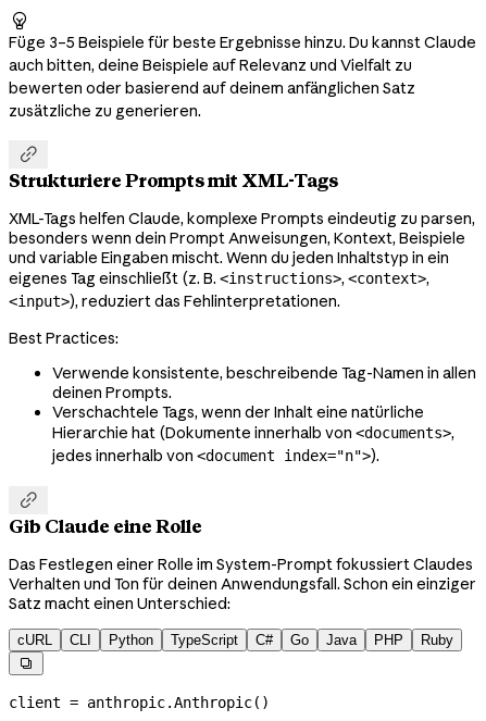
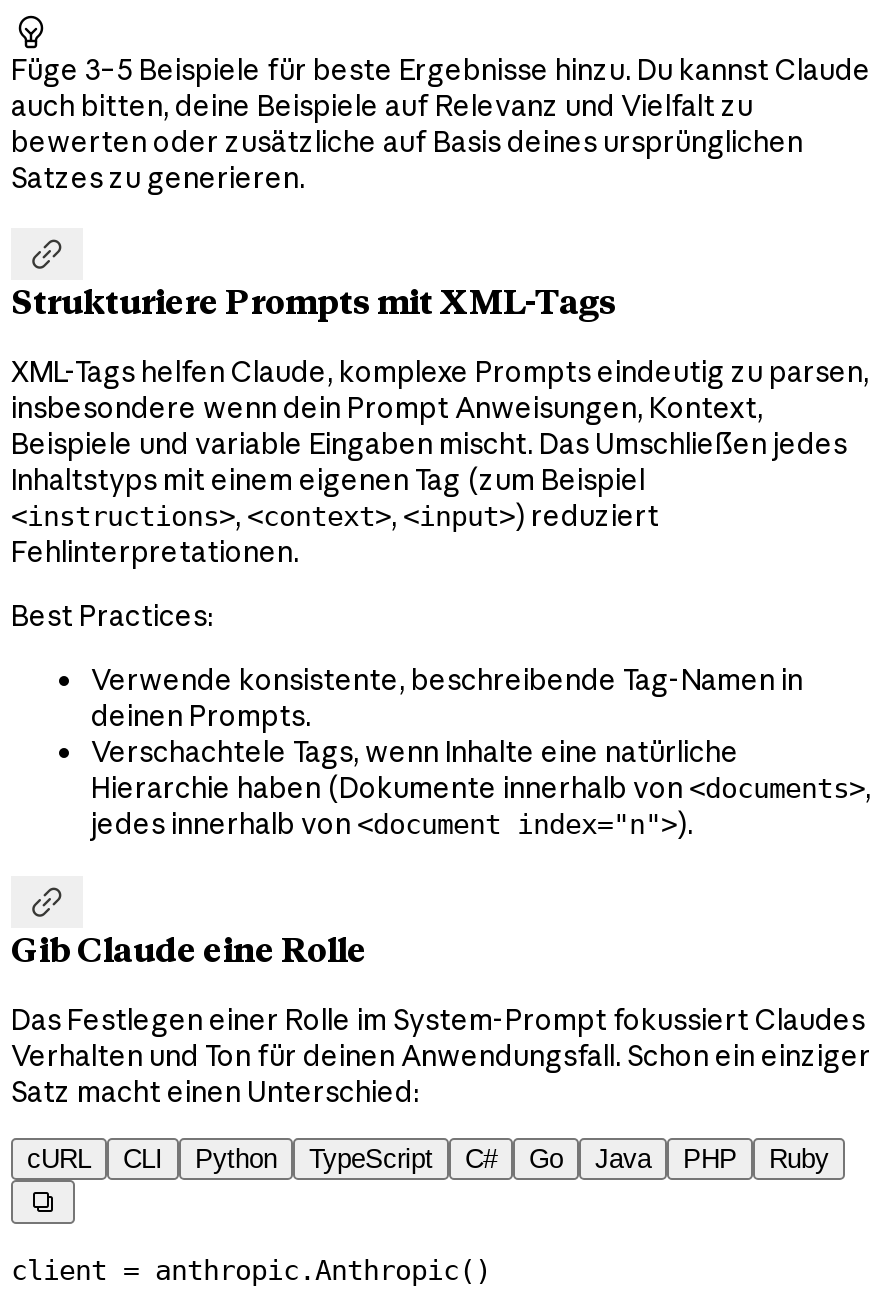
- bewerten oder basierend auf deinem anfänglichen Satz
+ bewerten oder zusätzliche auf Basis deines ursprünglichen

- zusätzliche zu generieren.
+ Satzes zu generieren.

- besonders wenn dein Prompt Anweisungen, Kontext, Beispiele
- und variable Eingaben mischt. Wenn du jeden Inhaltstyp in ein
- eigenes Tag einschließt (z. B. <instructions>, <context>,
- <input>), reduziert das Fehlinterpretationen.
+ insbesondere wenn dein Prompt Anweisungen, Kontext,
+ Beispiele und variable Eingaben mischt. Das Umschließen jedes
+ Inhaltstyps mit einem eigenen Tag (zum Beispiel
+ <instructions>, <context>, <input>) reduziert
+ Fehlinterpretationen.

- Verwende konsistente, beschreibende Tag-Namen in allen
+ Verwende konsistente, beschreibende Tag-Namen in

- Verschachtele Tags, wenn der Inhalt eine natürliche
- Hierarchie hat (Dokumente innerhalb von <documents>,
+ Verschachtele Tags, wenn Inhalte eine natürliche
+ Hierarchie haben (Dokumente innerhalb von <documents>,
